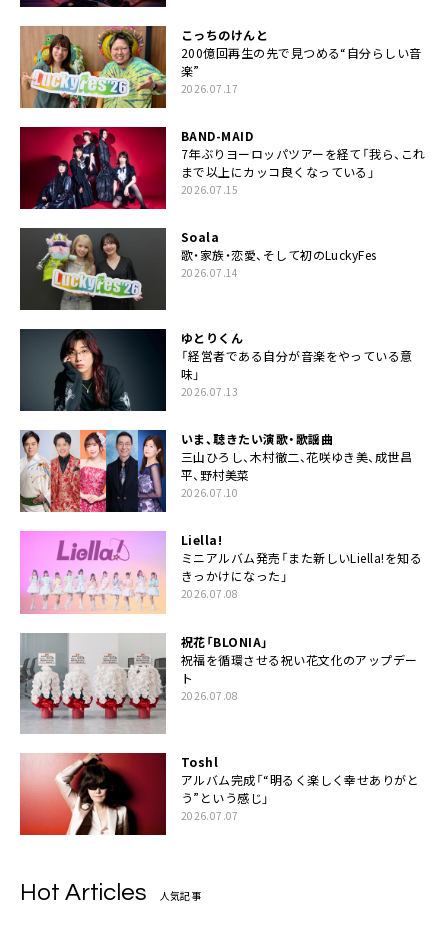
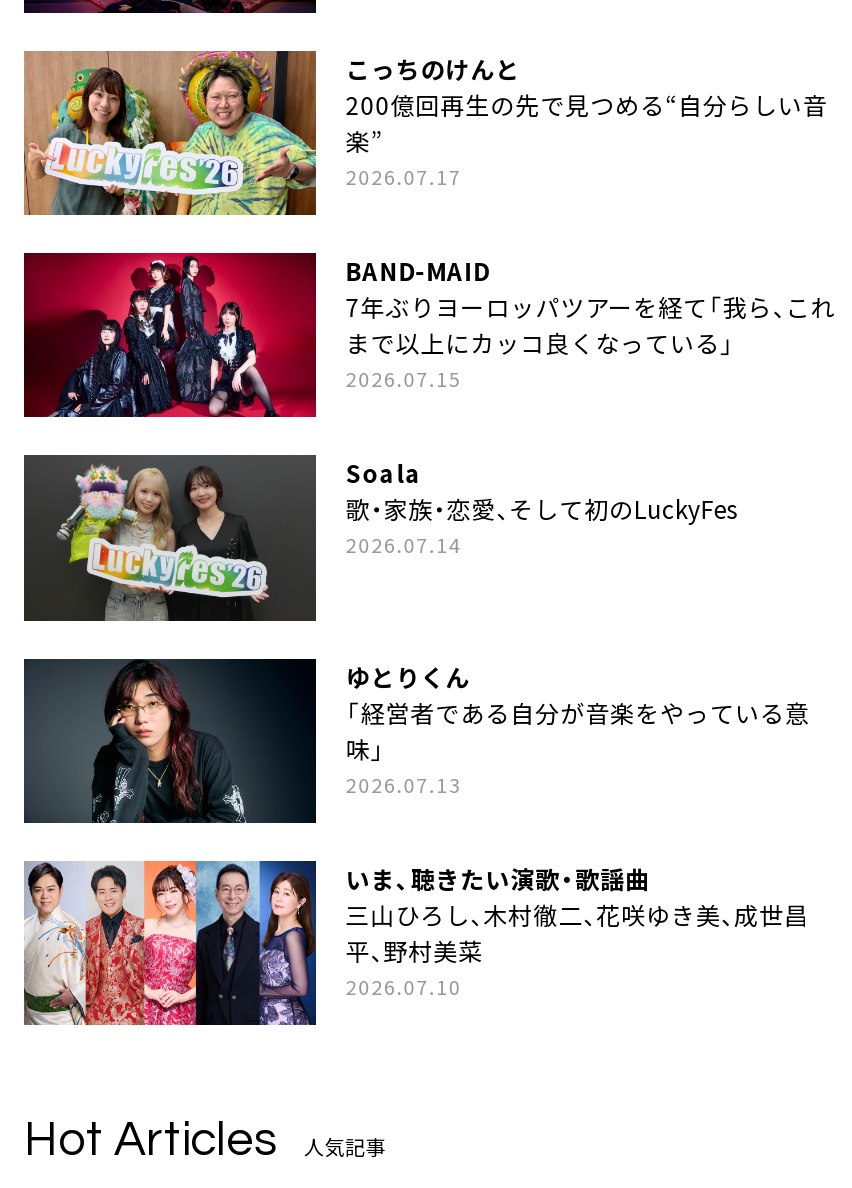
- [image]
- Liella!
- ミニアルバム発売「また新しいLiella!を知る
- きっかけになった」
- 2026.07.08
- 祝花「BLONIA」
- 祝福を循環させる祝い花文化のアップデー
- ト
- 2026.07.08

- [image]
- Toshl
- アルバム完成「“明るく楽しく幸せありがと
- う”という感じ」
- 2026.07.07

- [image]
